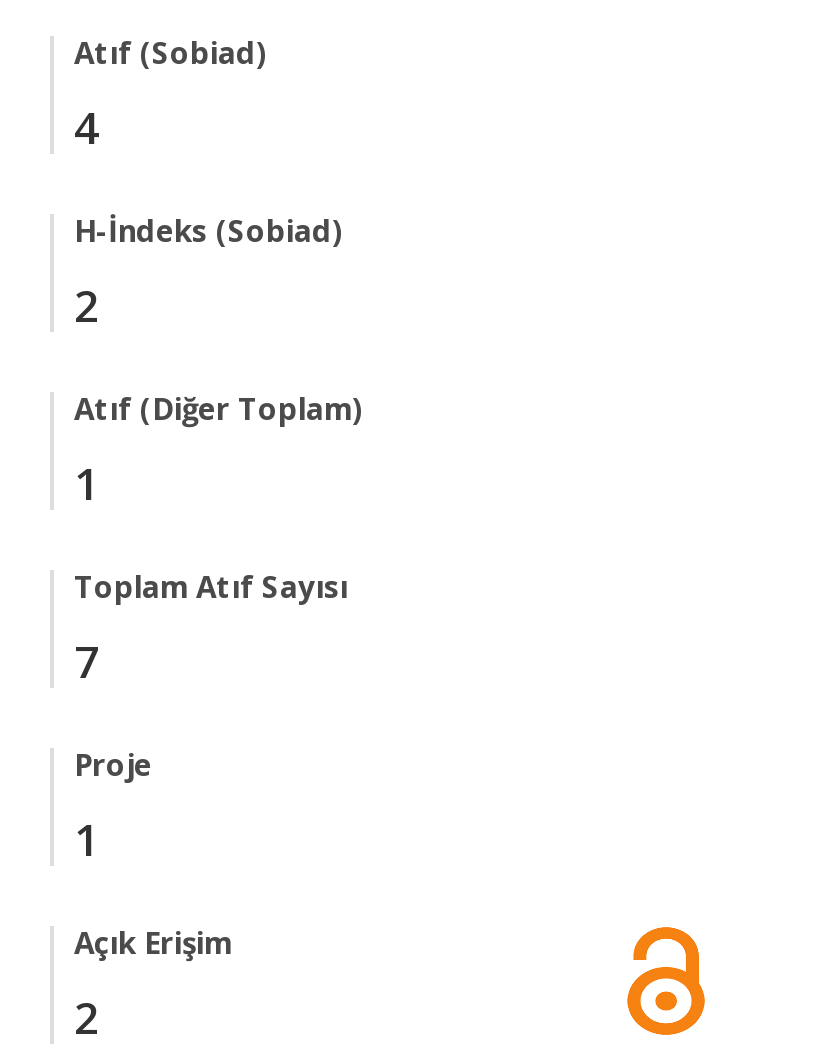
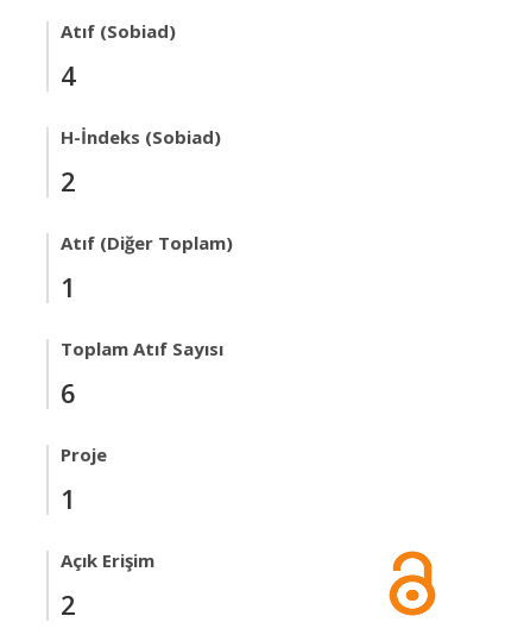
- 7
+ 6
